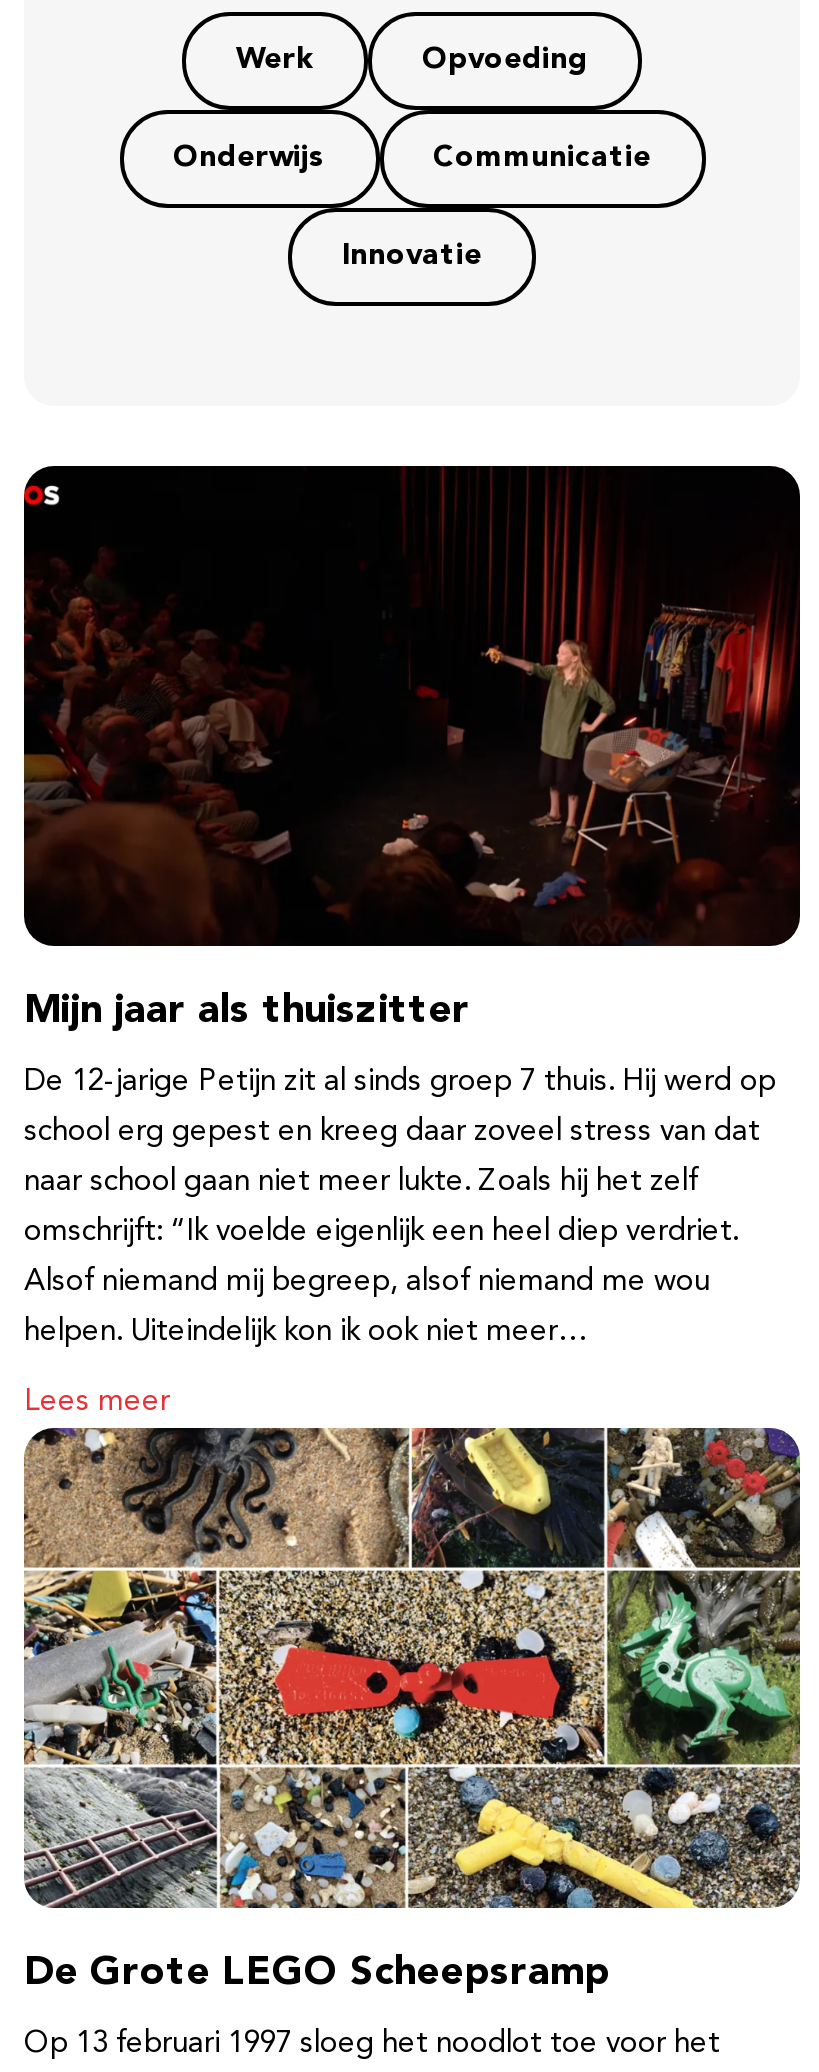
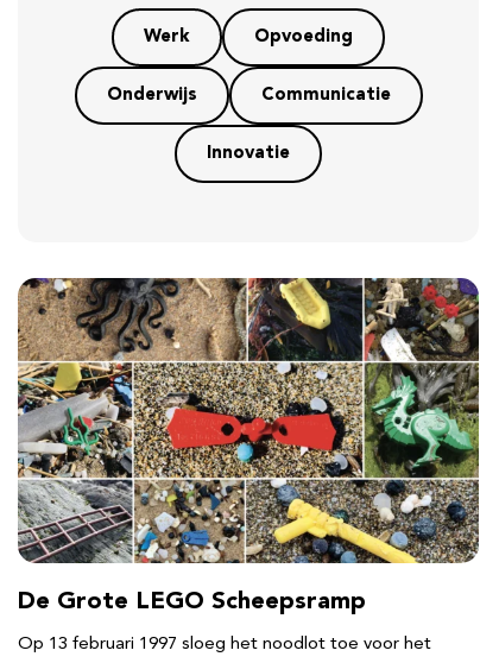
- [image]
- Mijn jaar als thuiszitter
- De 12-jarige Petijn zit al sinds groep 7 thuis. Hij werd op
- school erg gepest en kreeg daar zoveel stress van dat
- naar school gaan niet meer lukte. Zoals hij het zelf
- omschrijft: “Ik voelde eigenlijk een heel diep verdriet.
- Alsof niemand mij begreep, alsof niemand me wou
- helpen. Uiteindelijk kon ik ook niet meer…
- Lees meer
